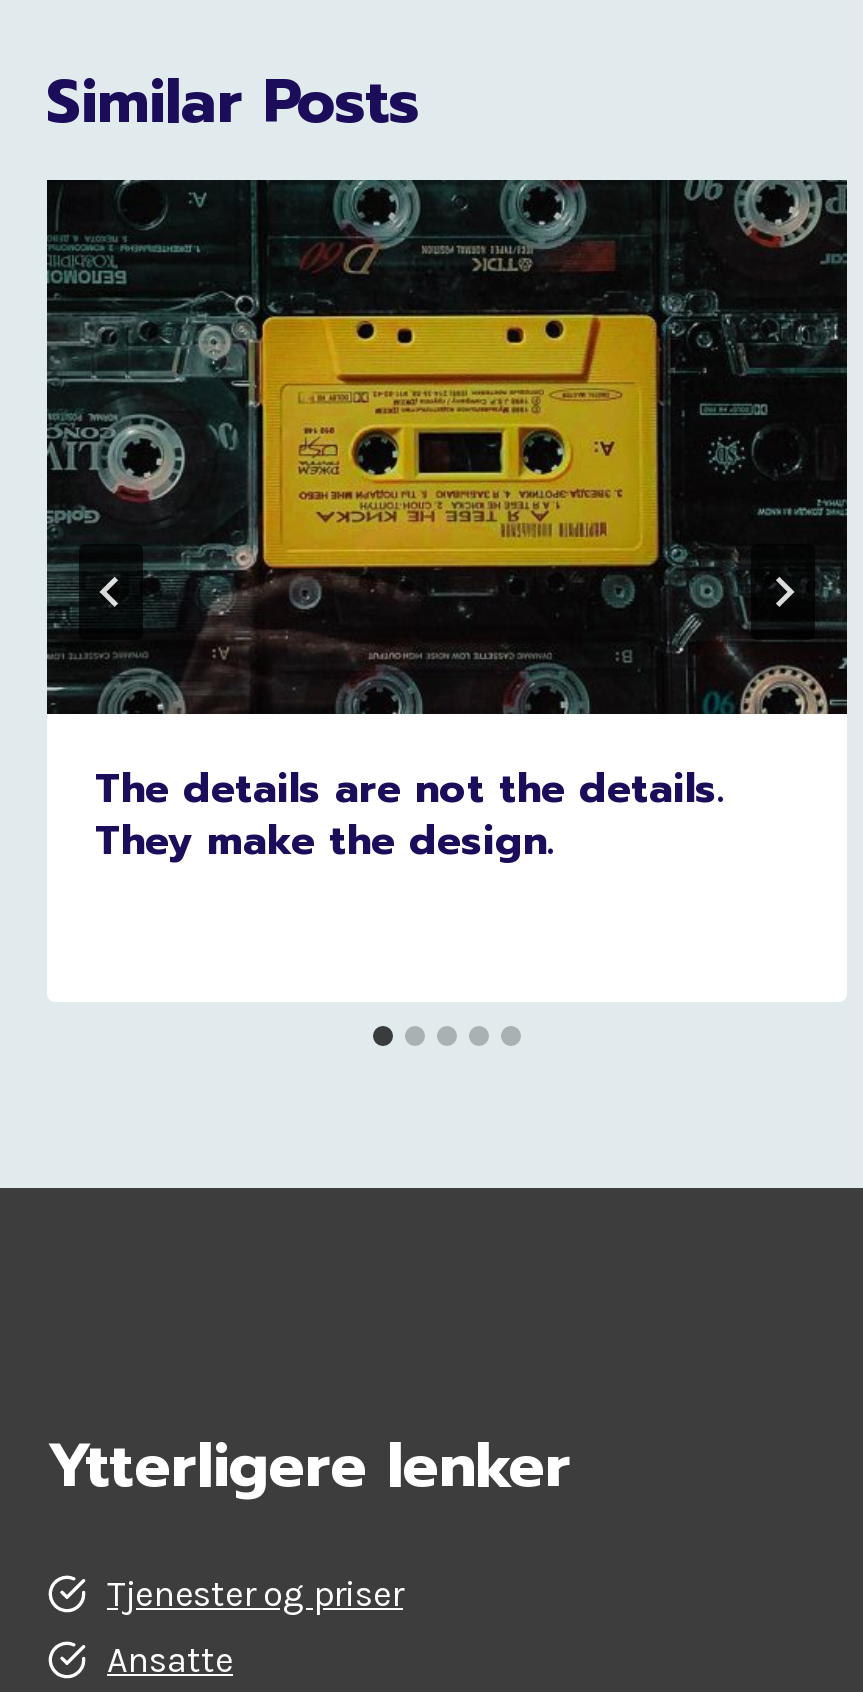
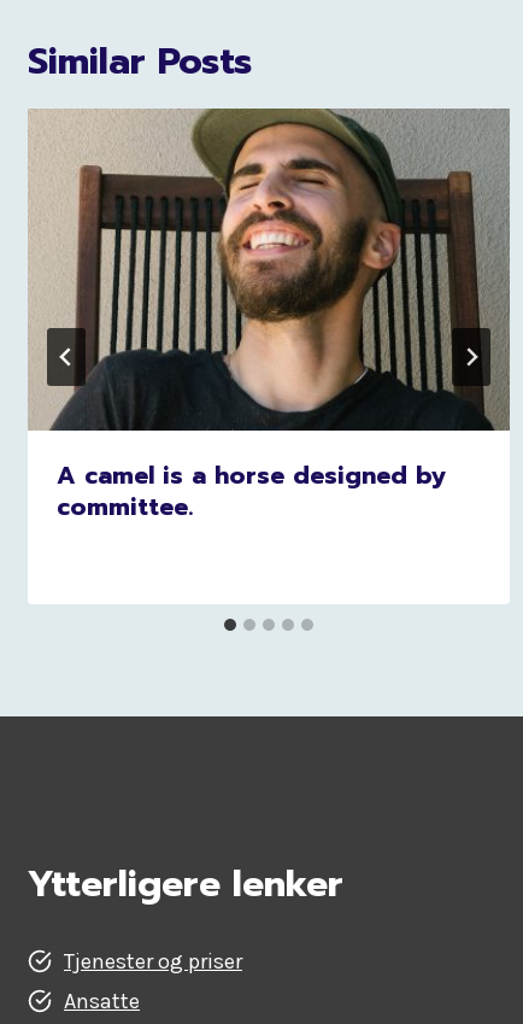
- [image]
- The details are not the details.
- They make the design.
+ [image]
+ A camel is a horse designed by
+ committee.
